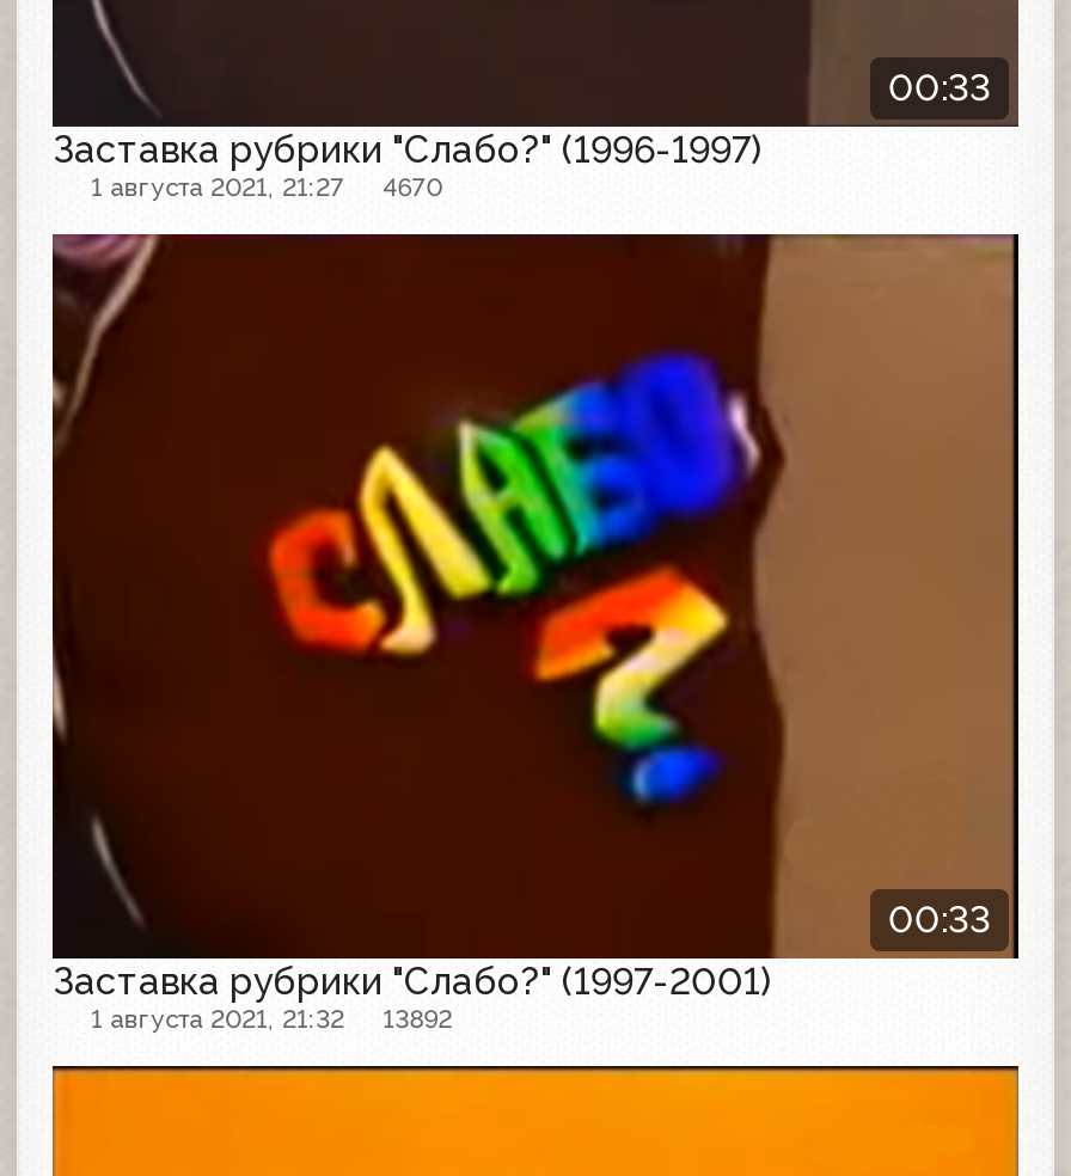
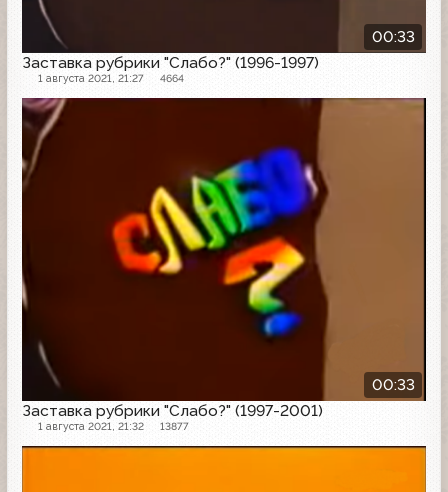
- 1 августа 2021, 21:27 4670
+ 1 августа 2021, 21:27 4664

- 1 августа 2021, 21:32 13892
+ 1 августа 2021, 21:32 13877
